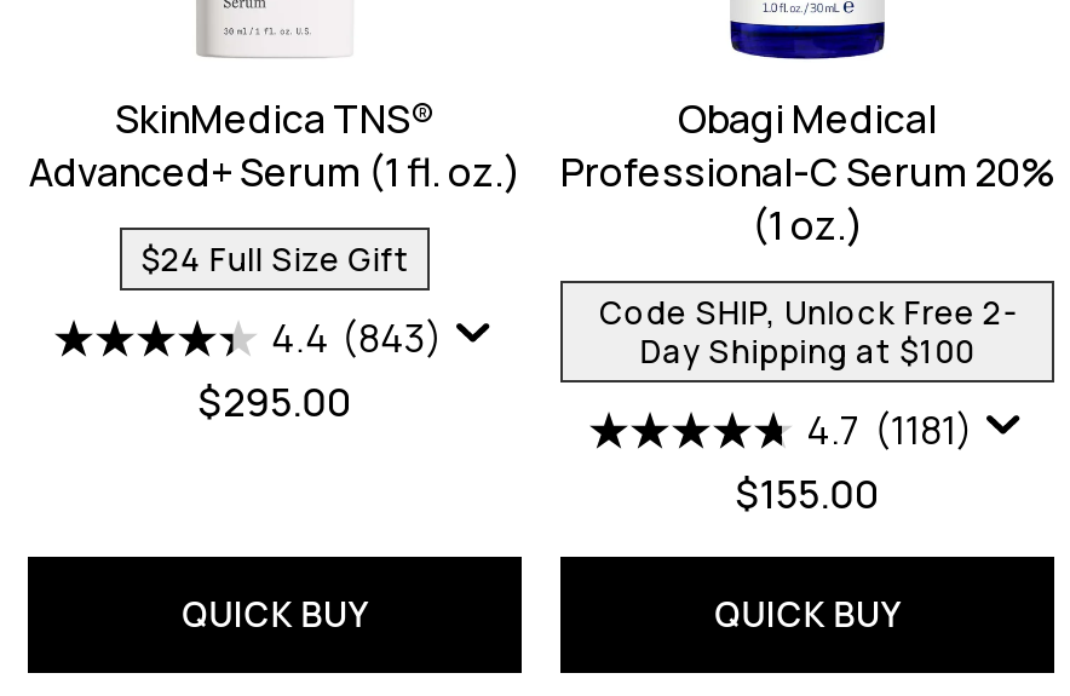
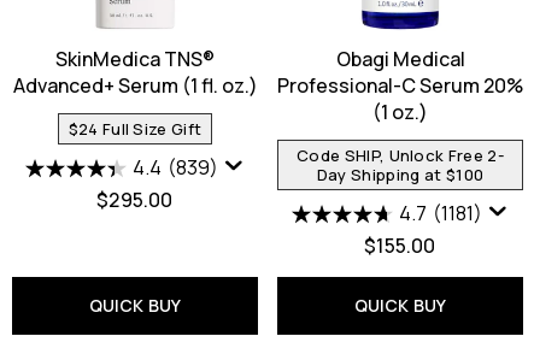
- 4.4 (843)
+ 4.4 (839)
